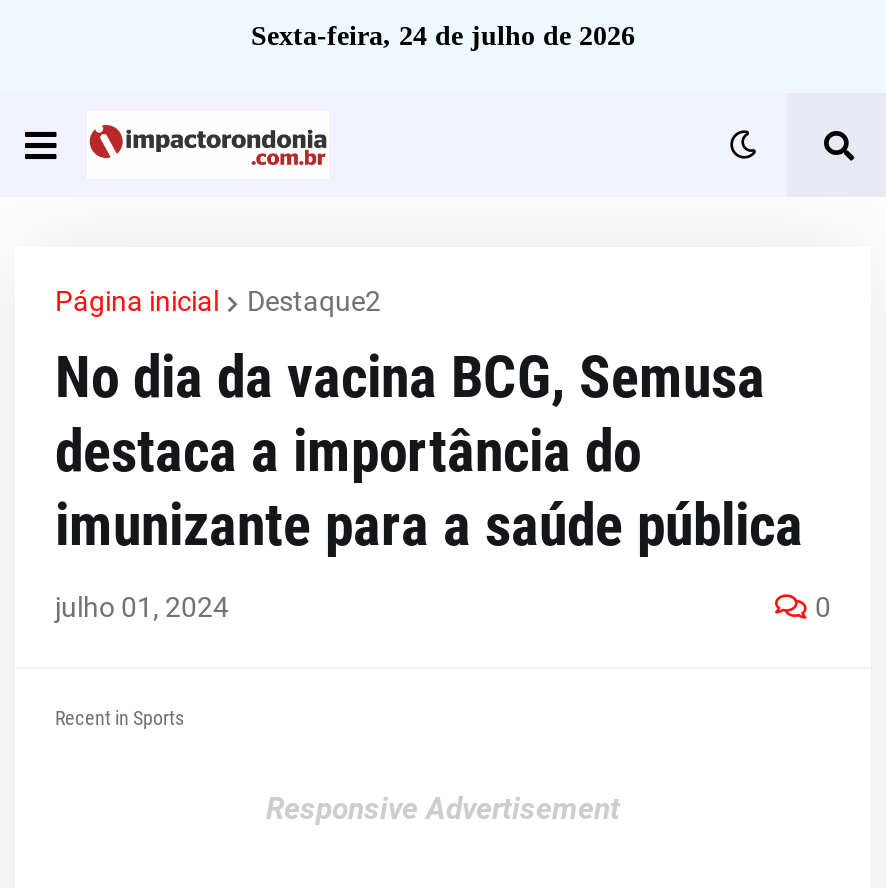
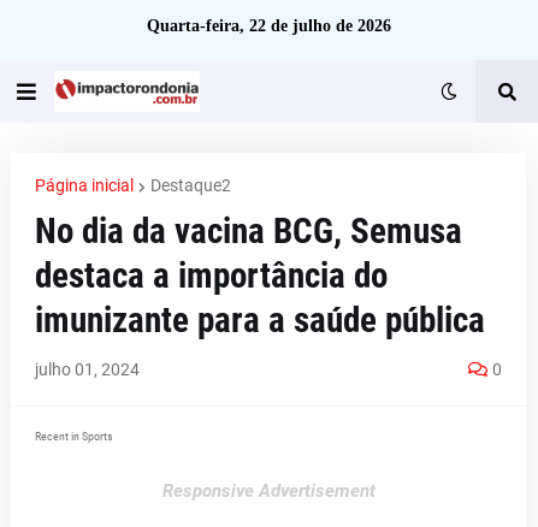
- Sexta-feira, 24 de julho de 2026
+ Quarta-feira, 22 de julho de 2026
